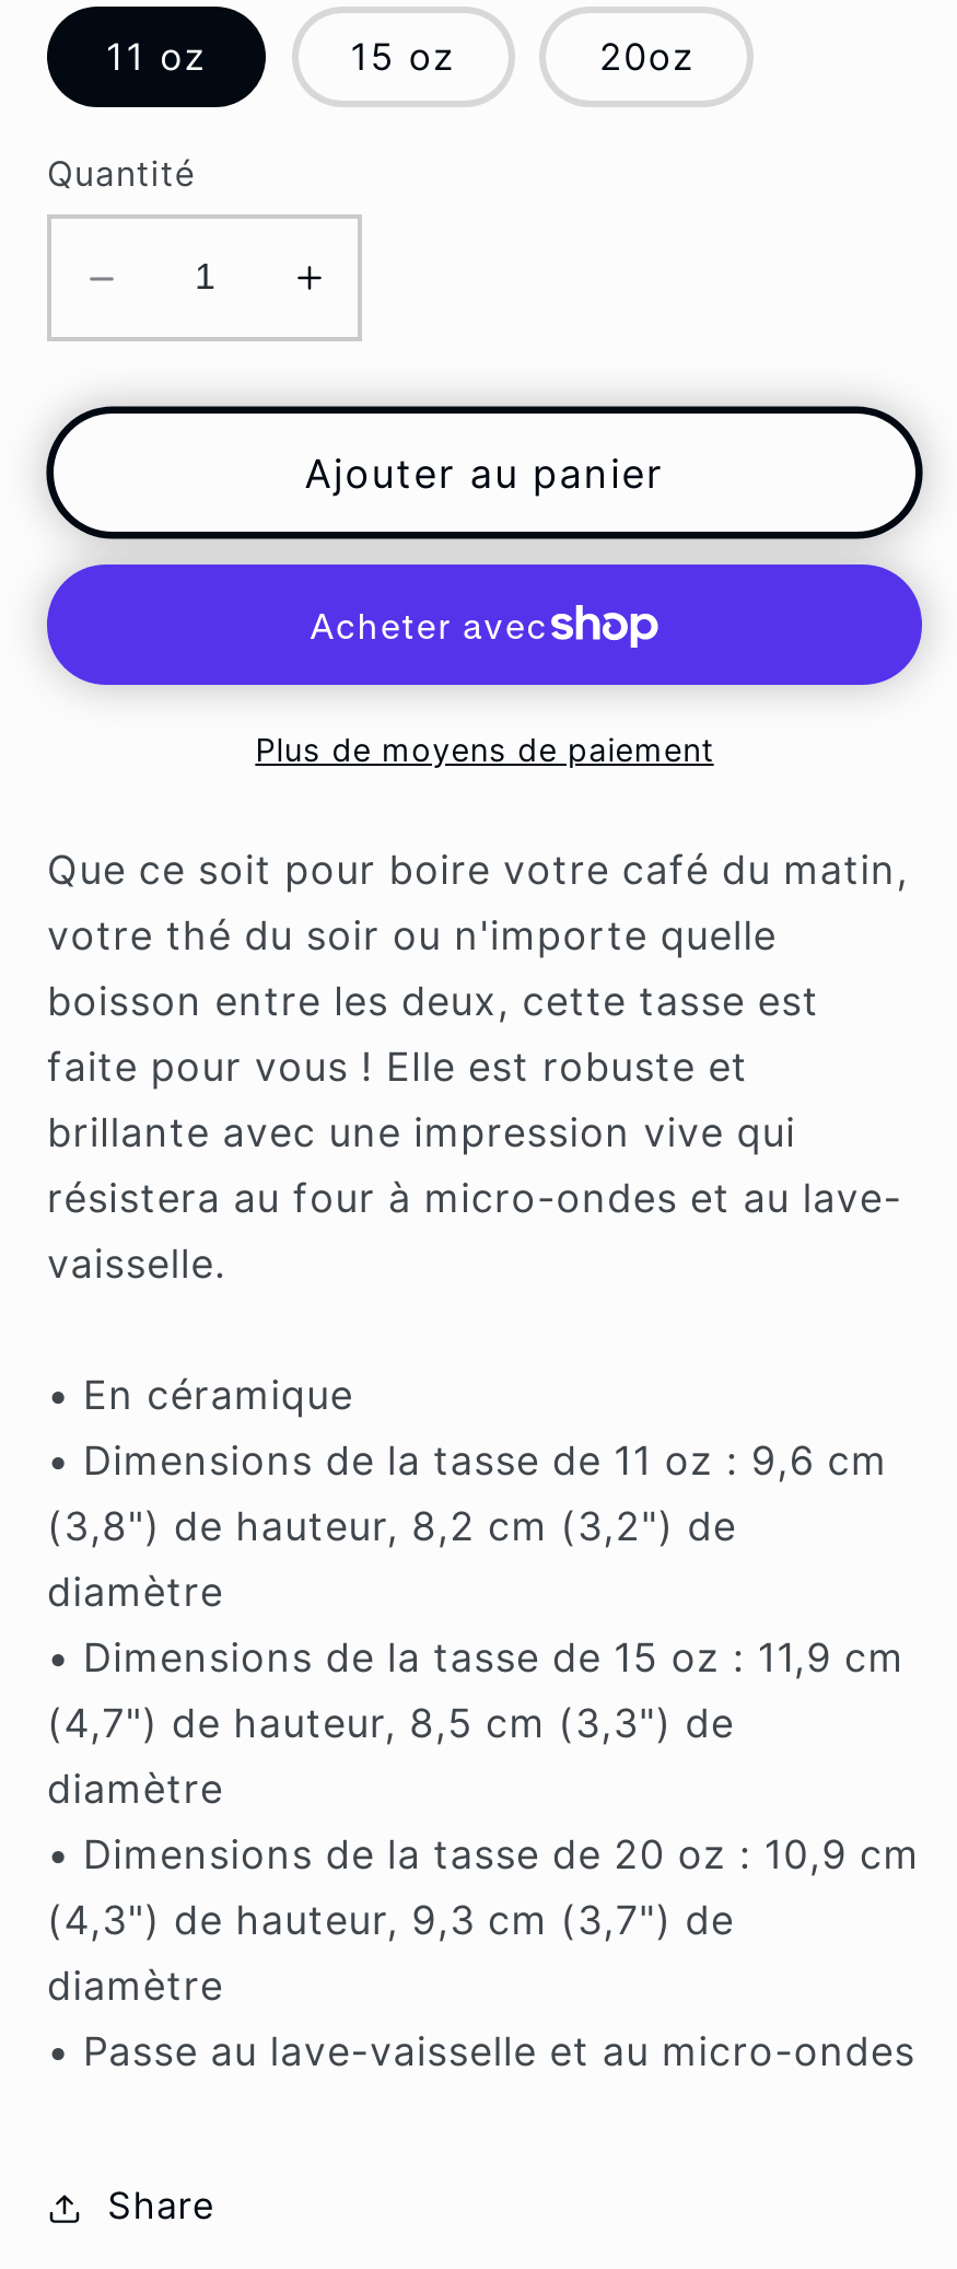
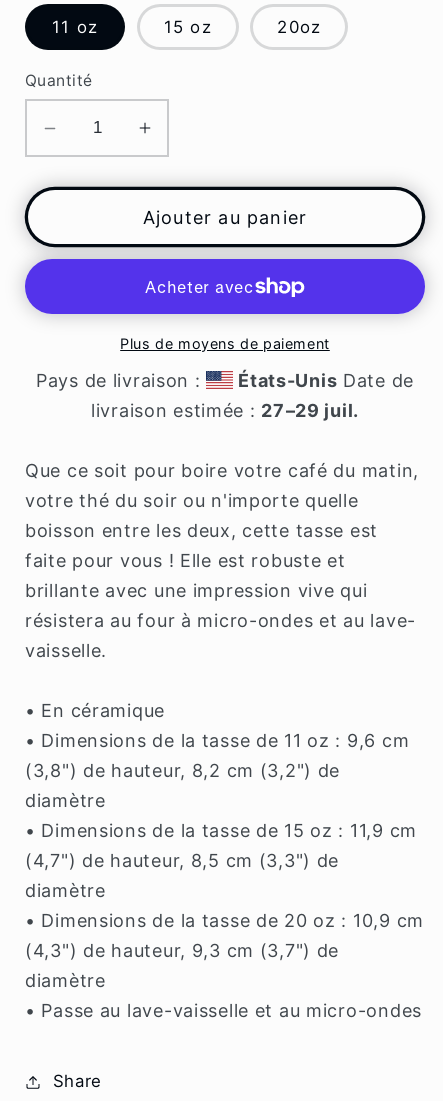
+ Pays de livraison :
+ États-Unis Date de
+ livraison estimée : 27–29 juil.
